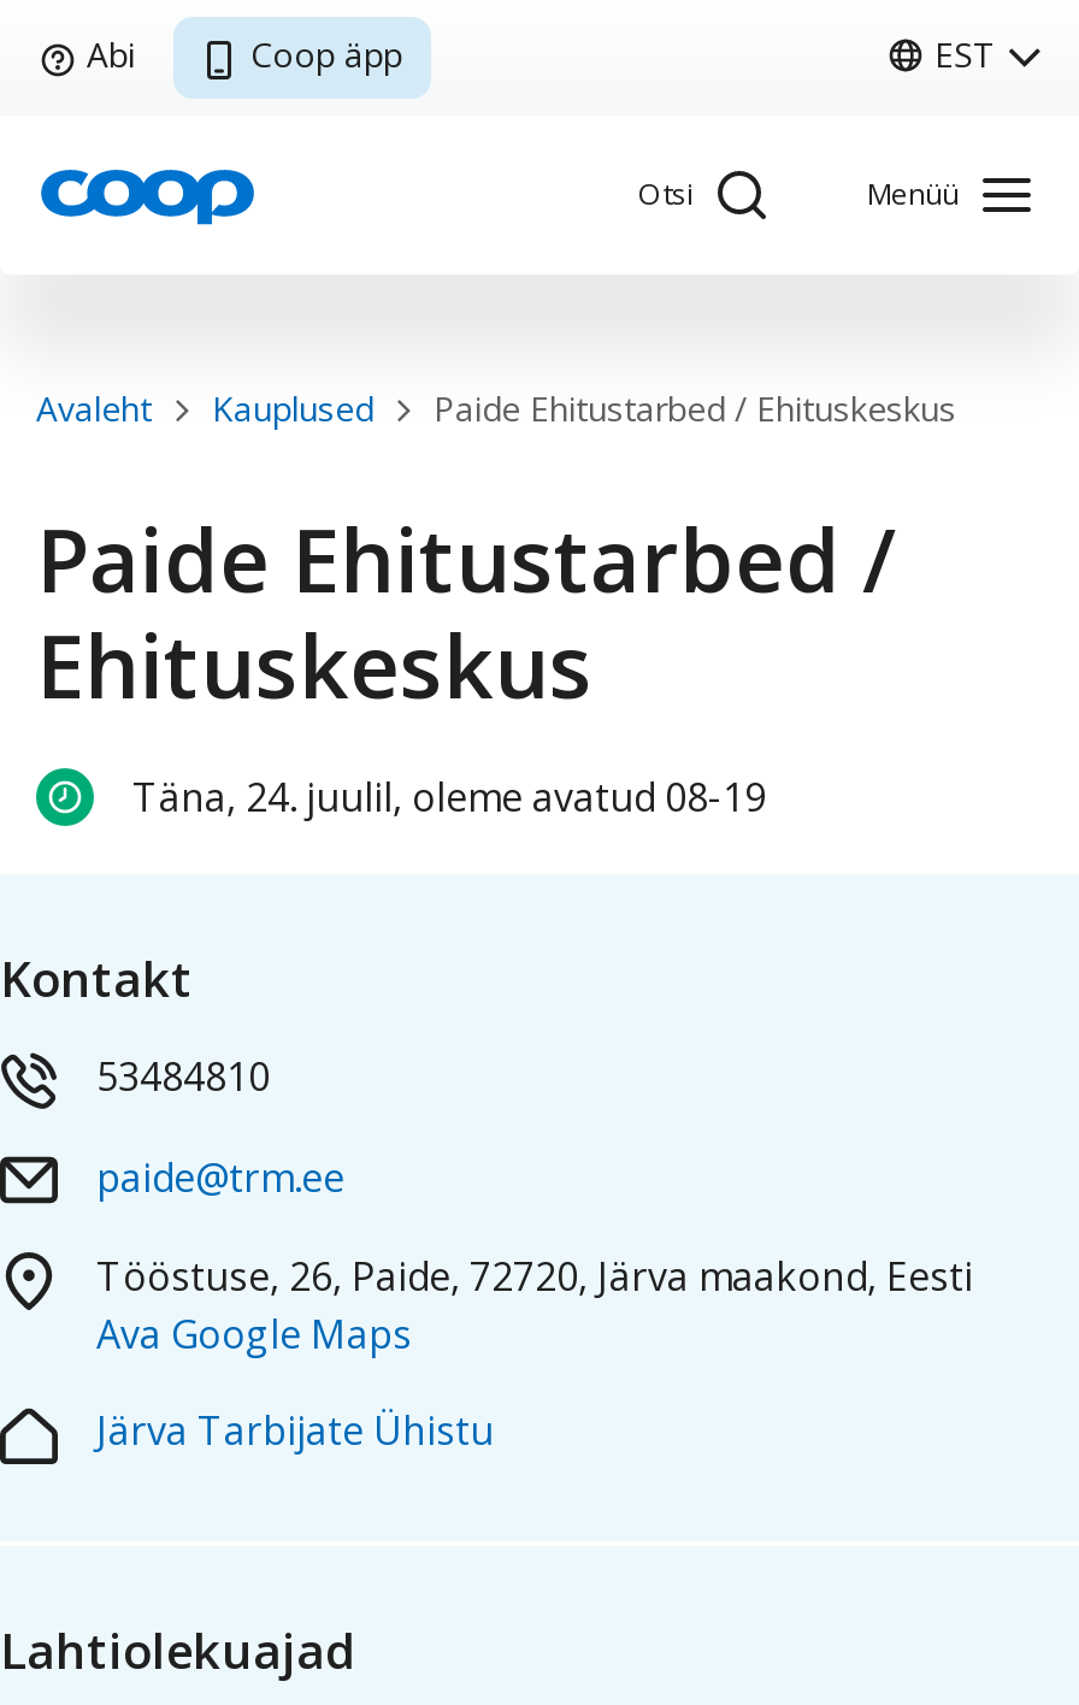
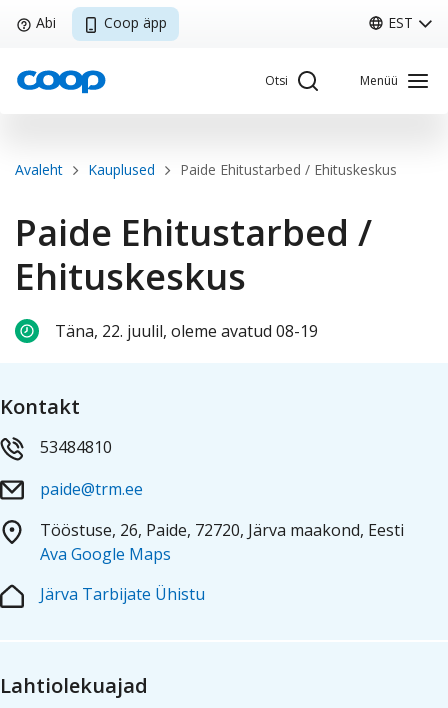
- Täna, 24. juulil, oleme avatud 08-19
+ Täna, 22. juulil, oleme avatud 08-19
